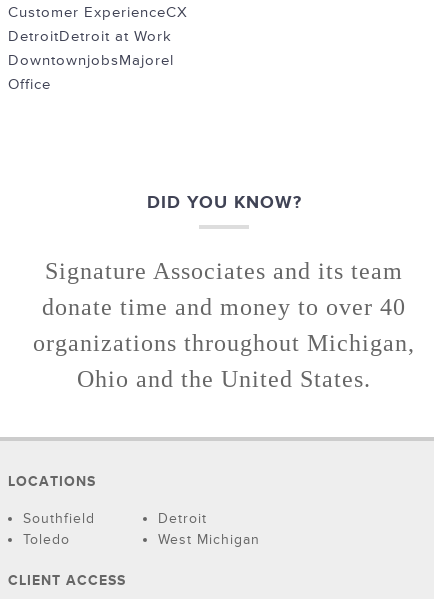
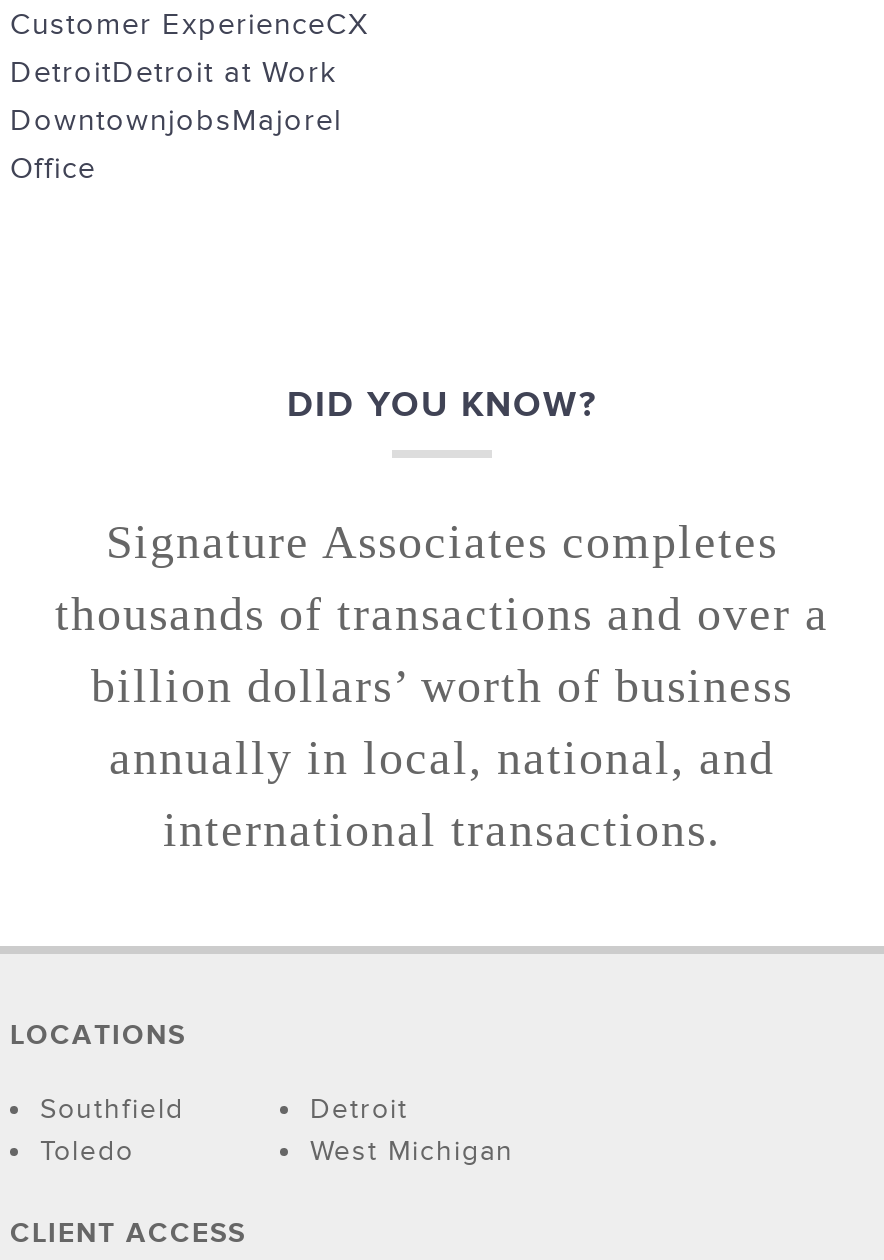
- Signature Associates and its team
- donate time and money to over 40
- organizations throughout Michigan,
- Ohio and the United States.
+ Signature Associates completes
+ thousands of transactions and over a
+ billion dollars’ worth of business
+ annually in local, national, and
+ international transactions.
